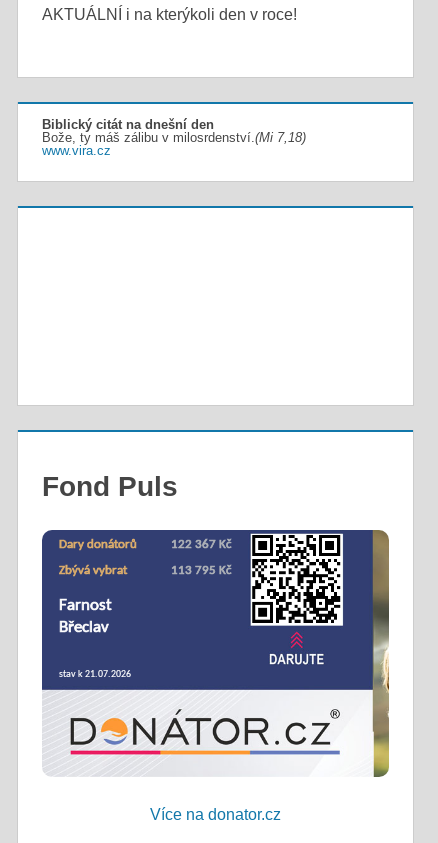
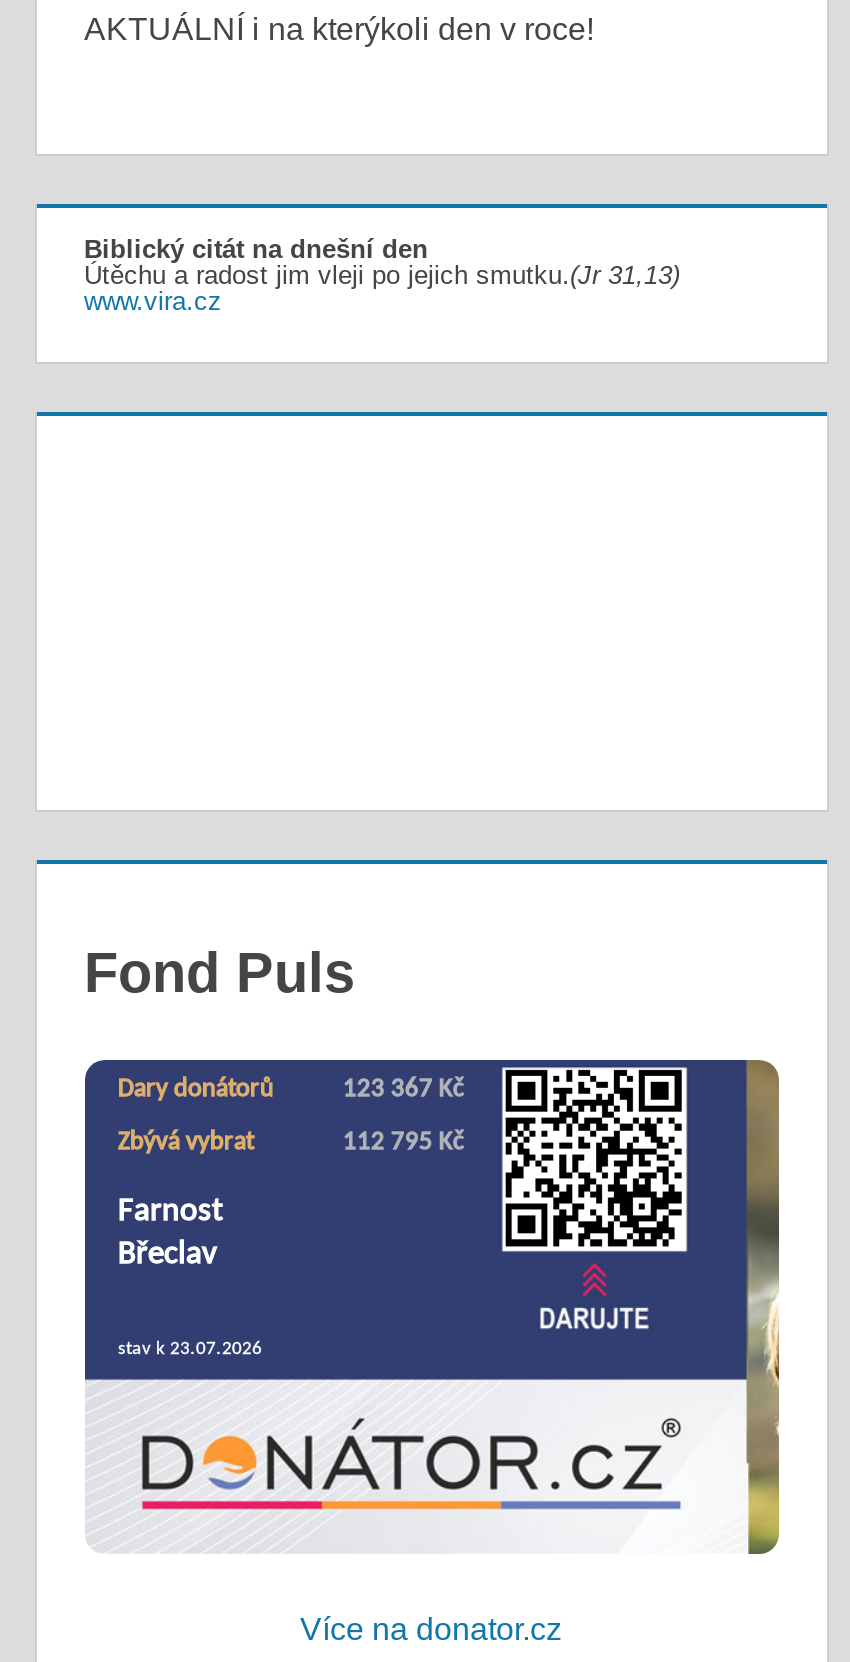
- Bože, ty máš zálibu v milosrdenství.(Mi 7,18)
+ Útěchu a radost jim vleji po jejich smutku.(Jr 31,13)
